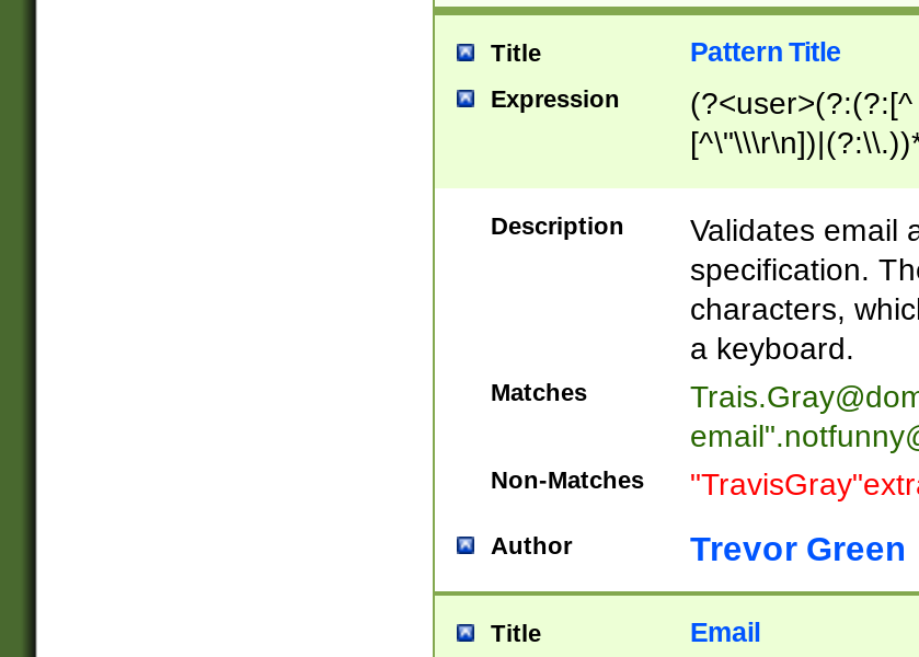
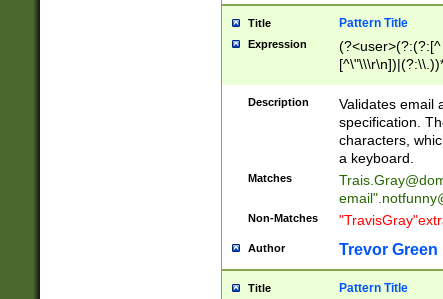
- Email
+ Pattern Title
